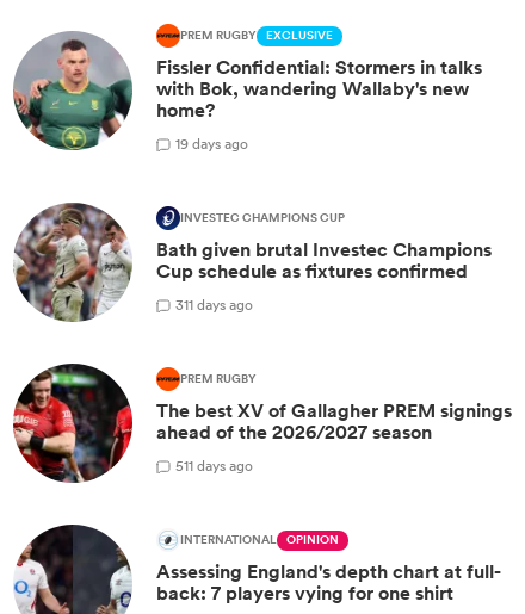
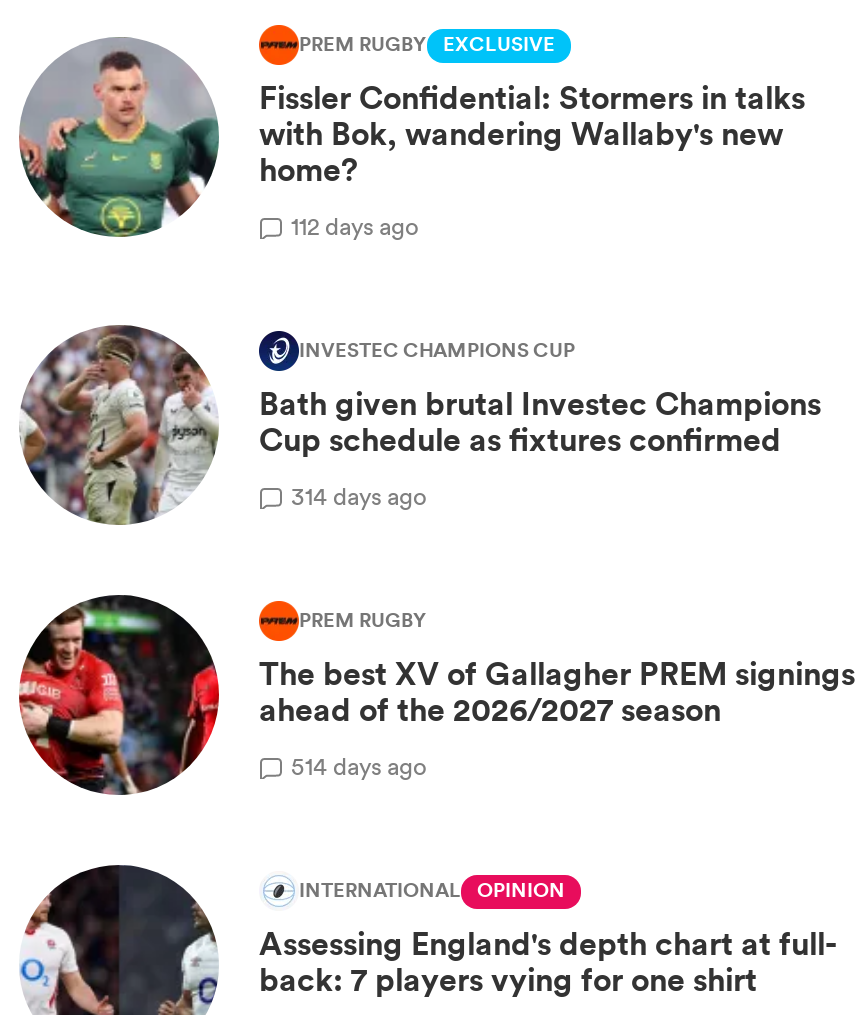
- 19 days ago
+ 112 days ago

- 311 days ago
+ 314 days ago

- 511 days ago
+ 514 days ago
